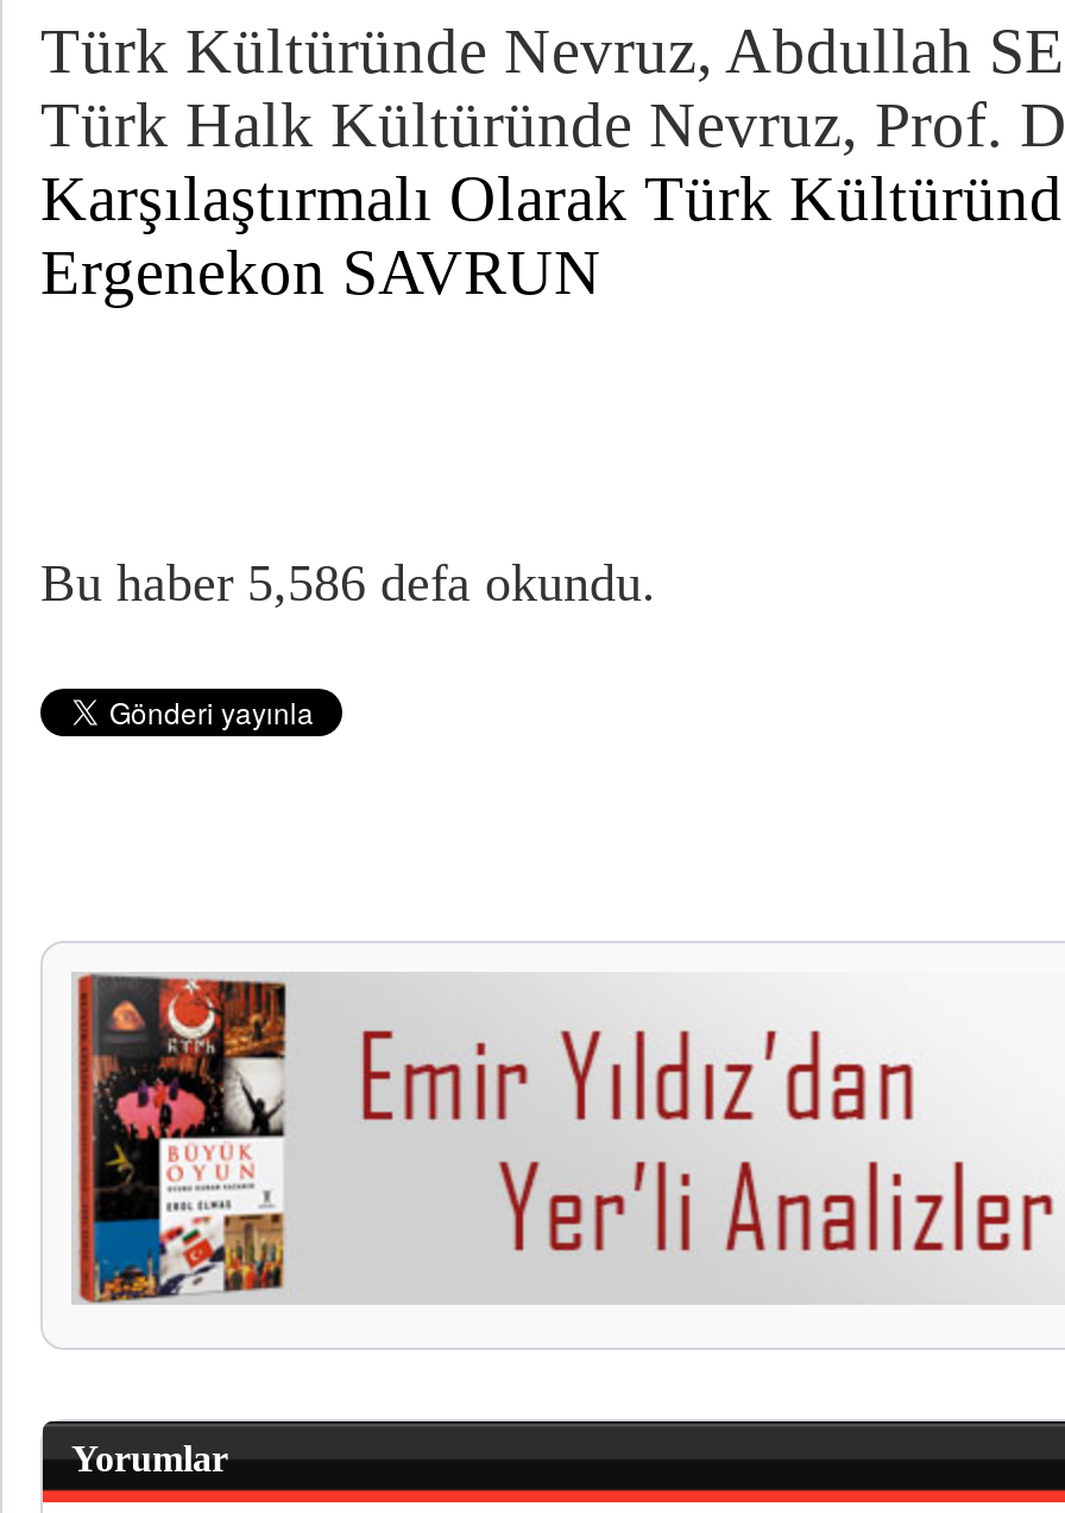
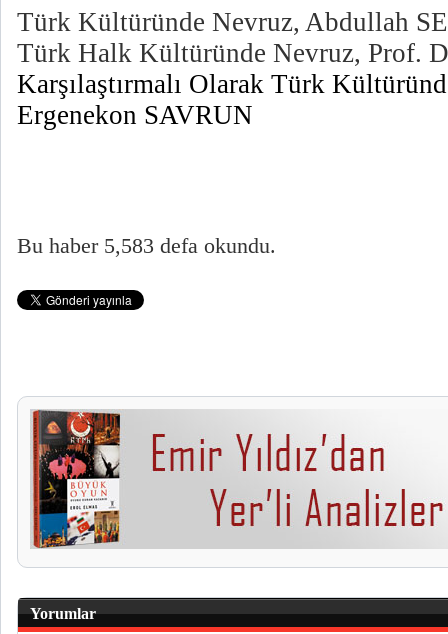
- Bu haber 5,586 defa okundu.
+ Bu haber 5,583 defa okundu.
